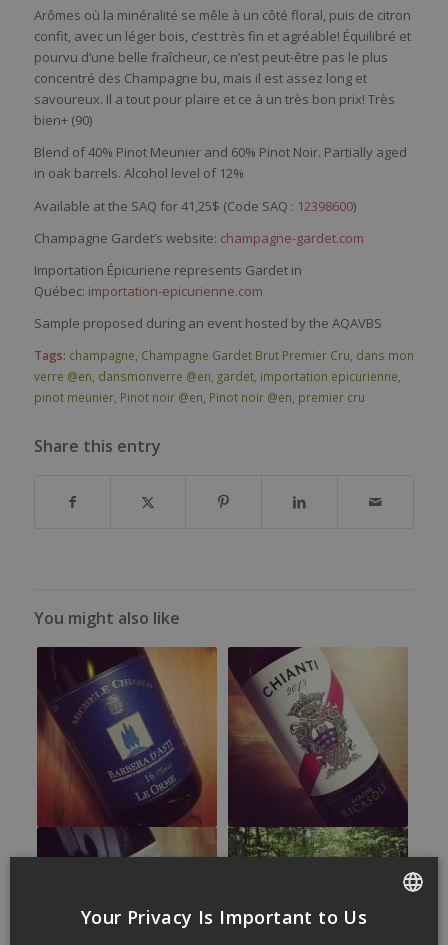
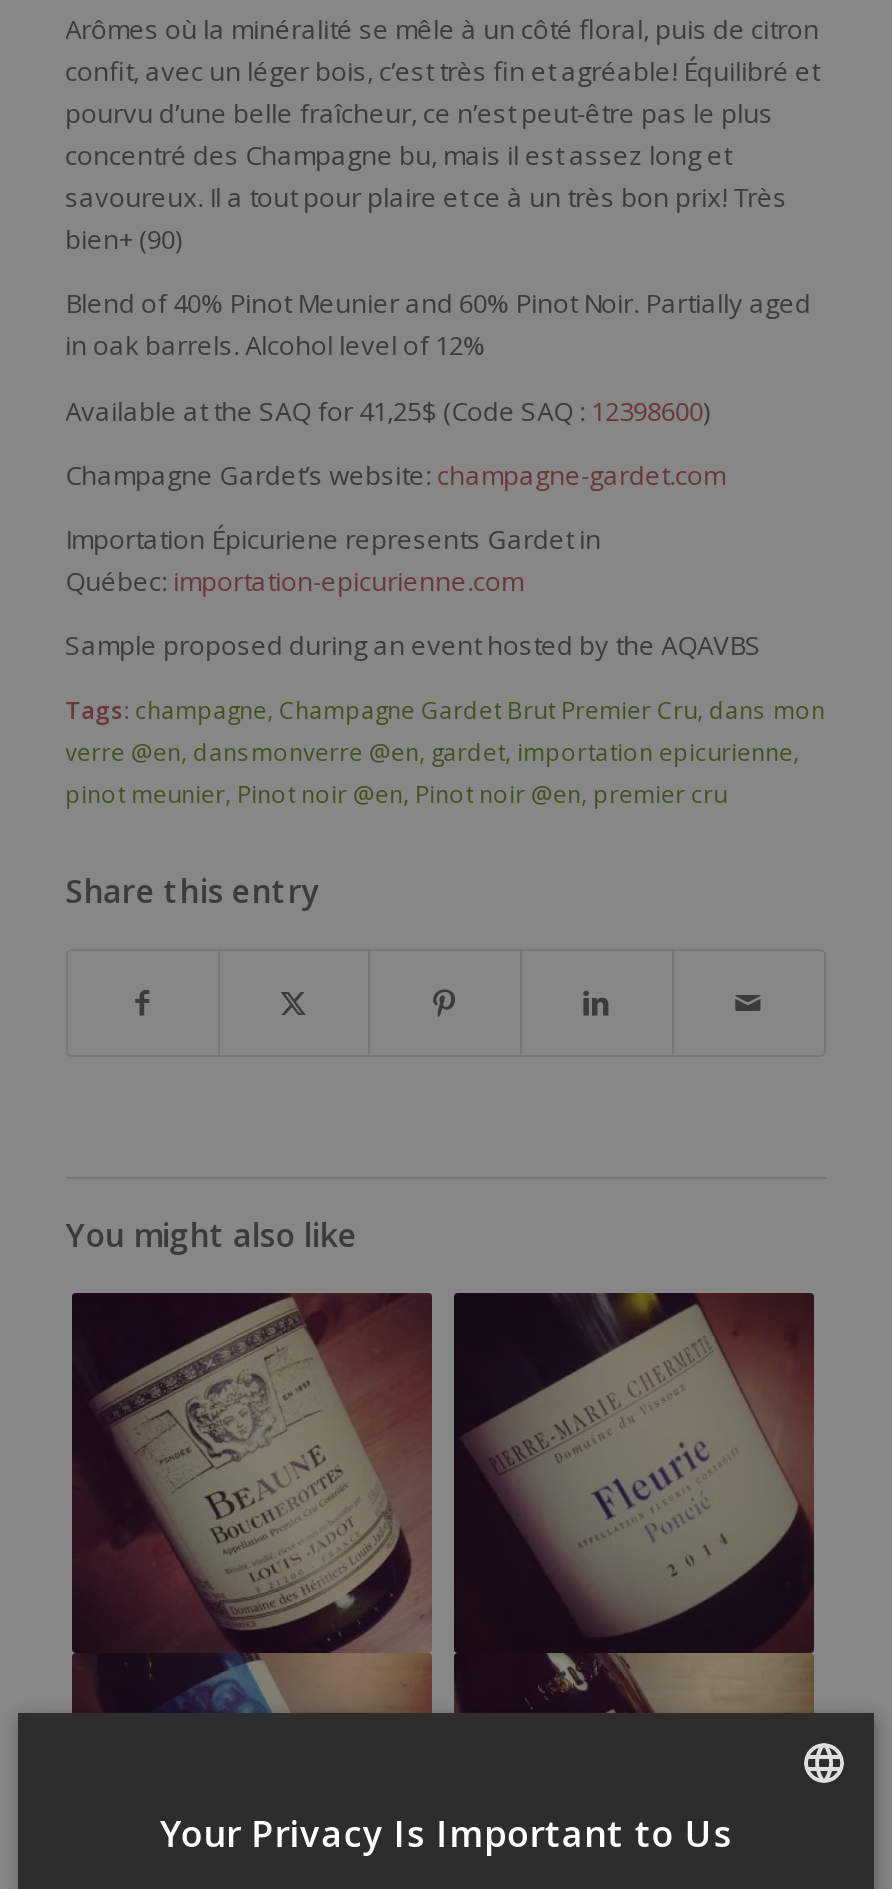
- [image]
+ [image]

- [image]
+ [image]
